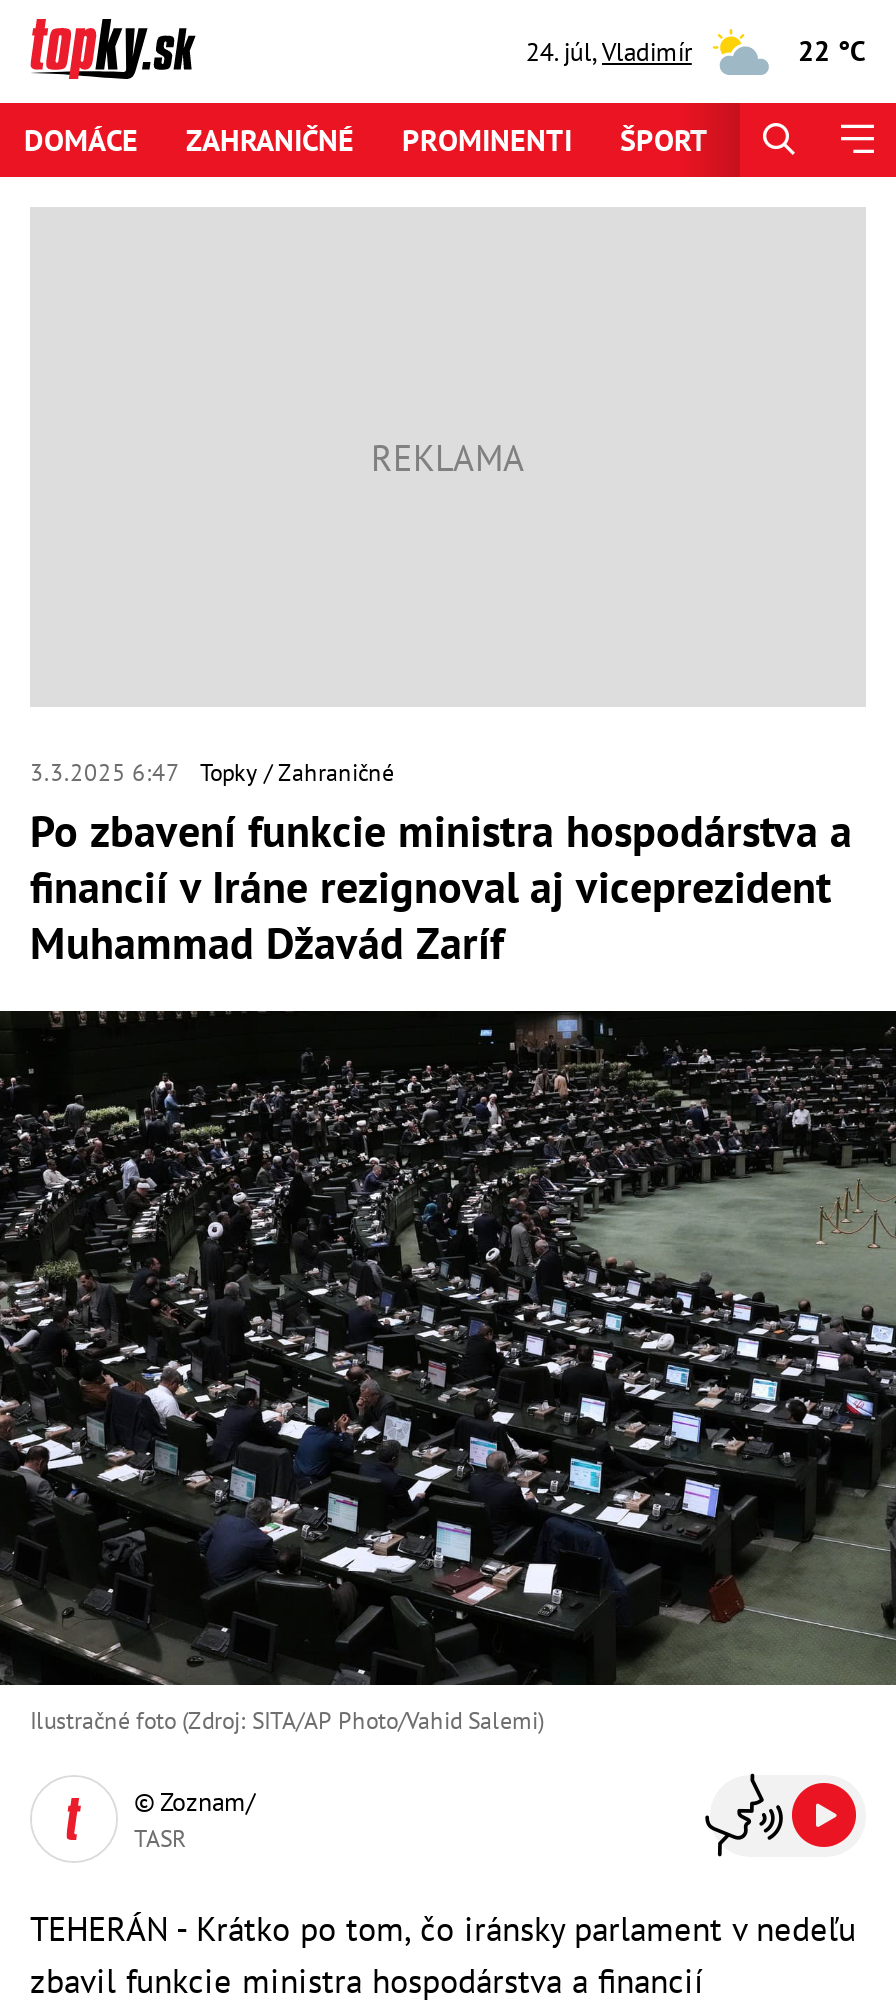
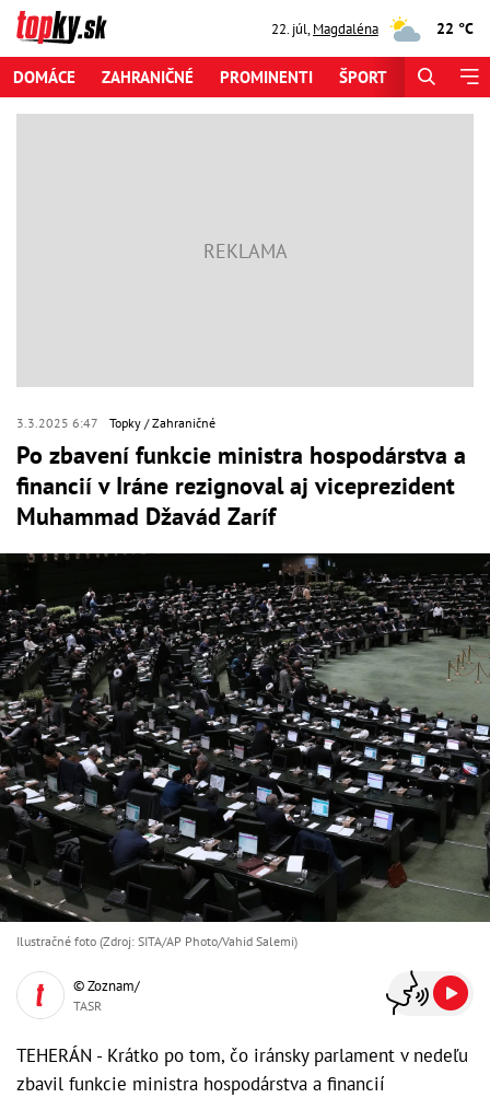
- 24. júl, Vladimír
+ 22. júl, Magdaléna
